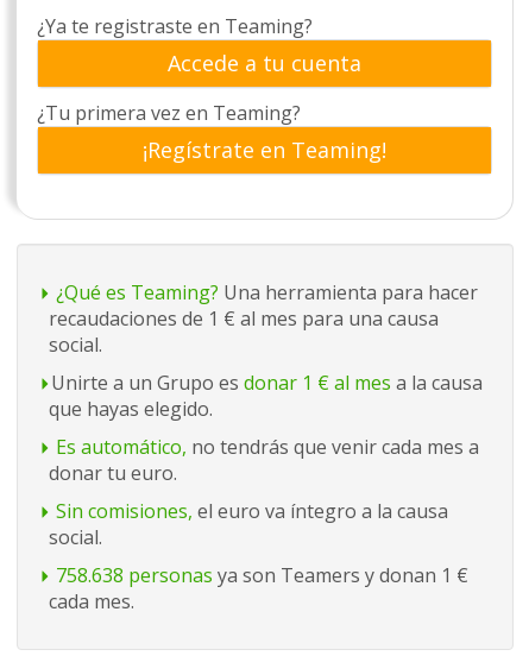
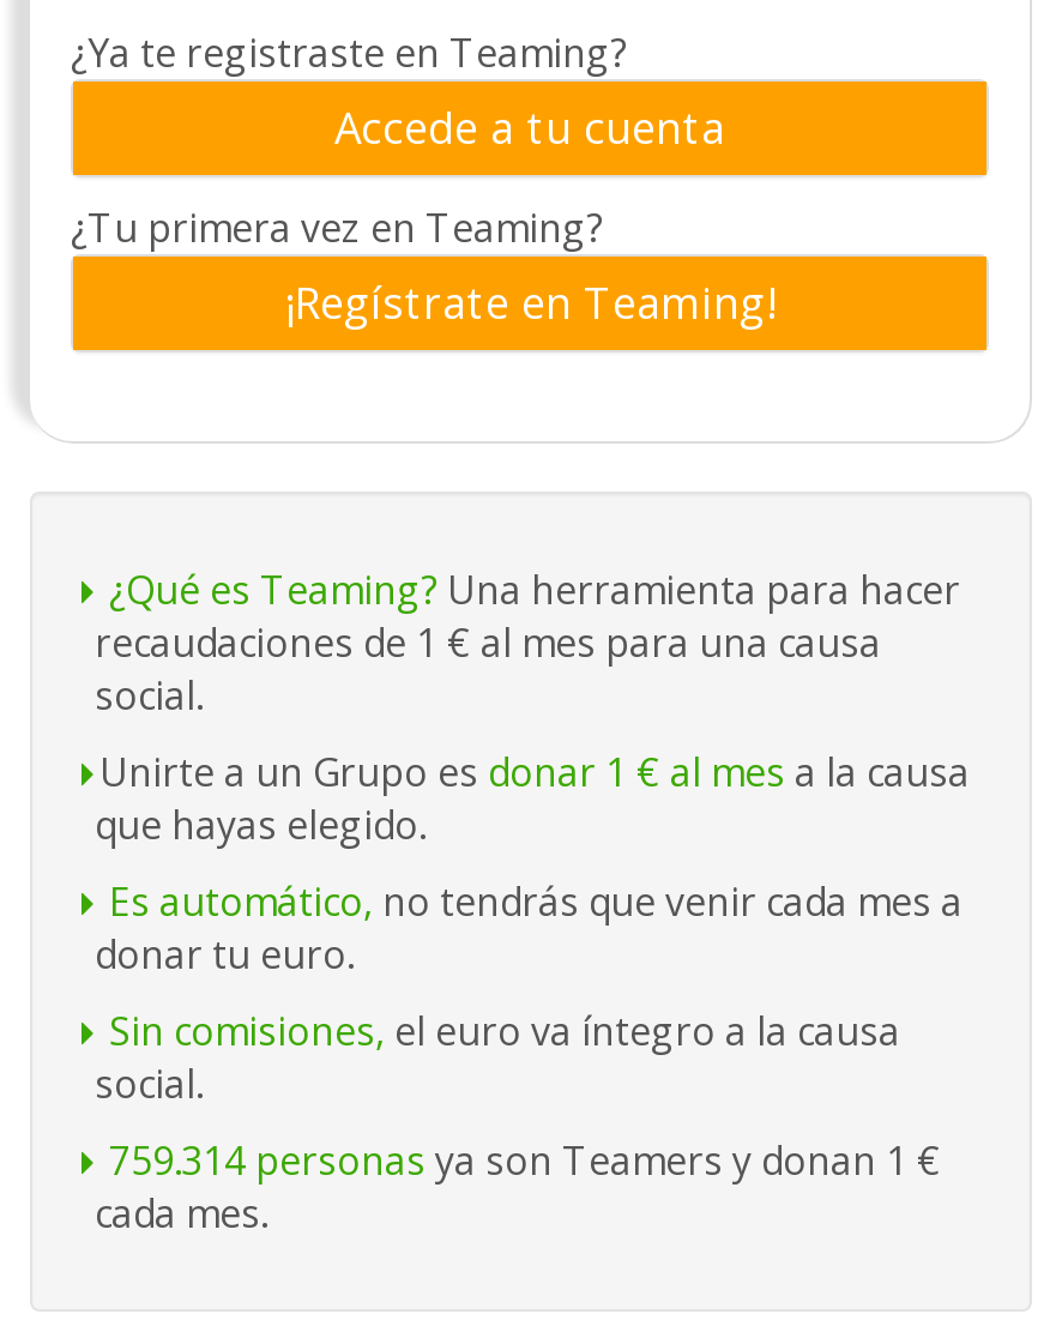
- 758.638 personas ya son Teamers y donan 1 €
+ 759.314 personas ya son Teamers y donan 1 €
